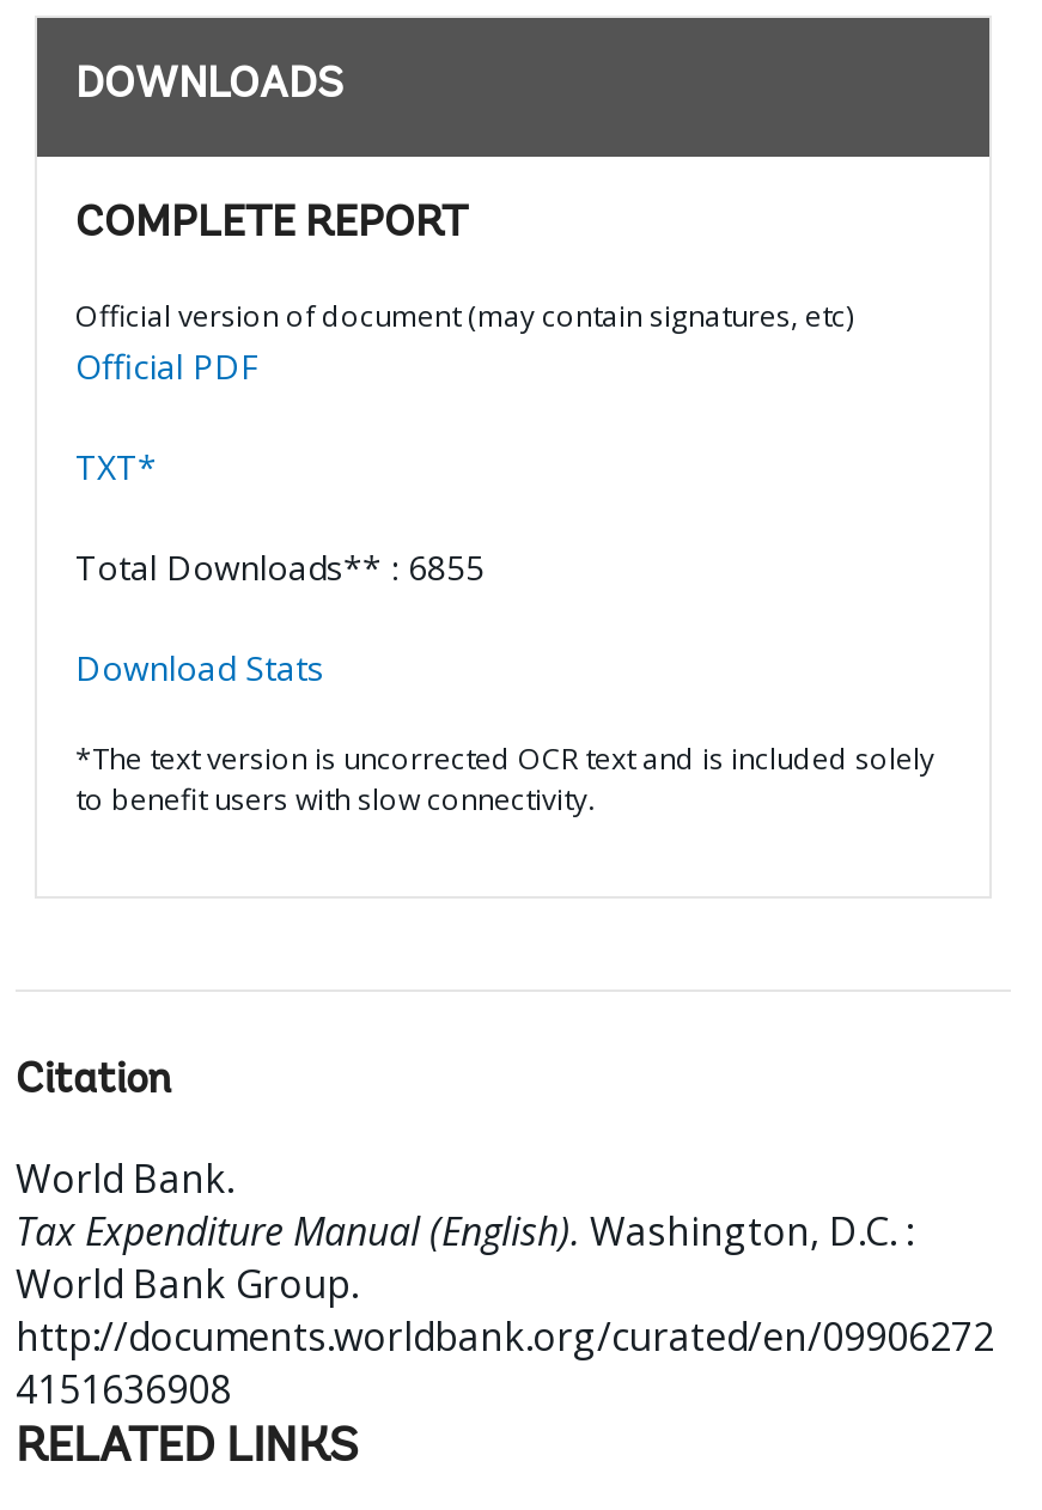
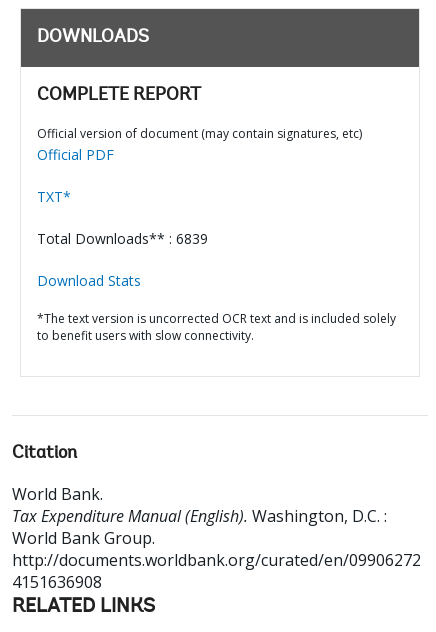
- Total Downloads** : 6855
+ Total Downloads** : 6839
